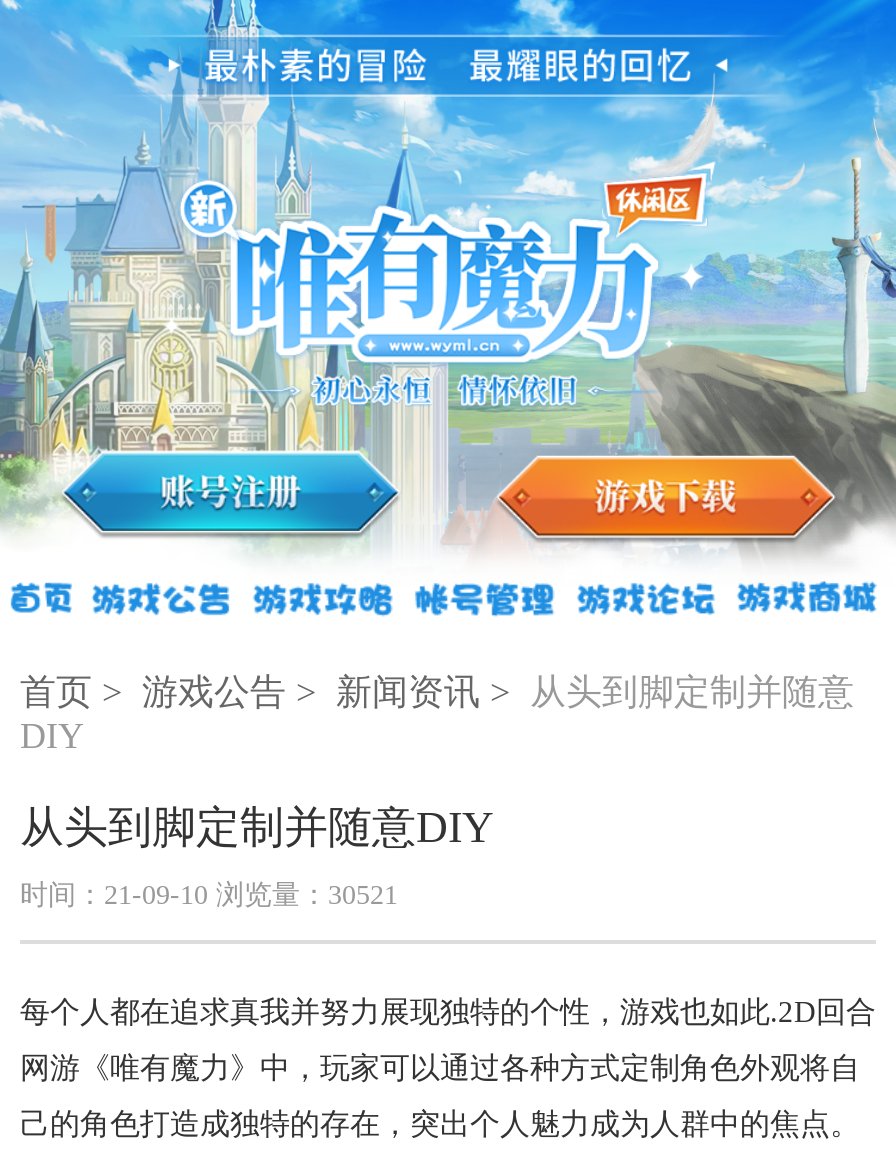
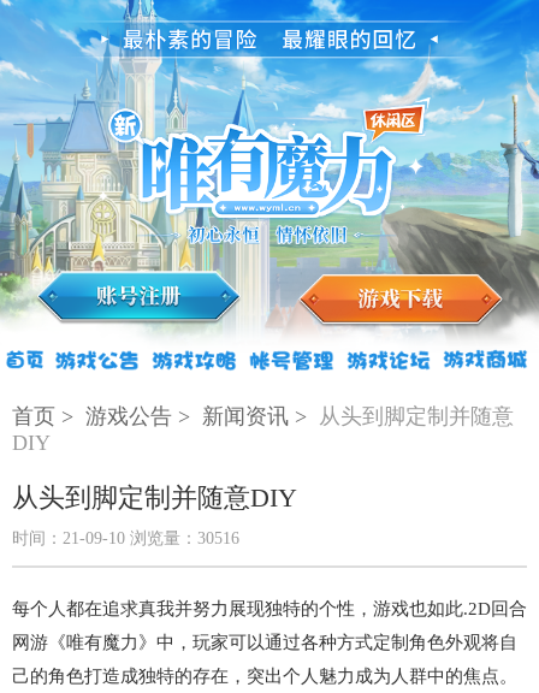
- 时间：21-09-10 浏览量：30521
+ 时间：21-09-10 浏览量：30516
